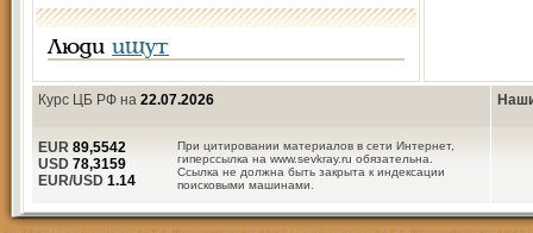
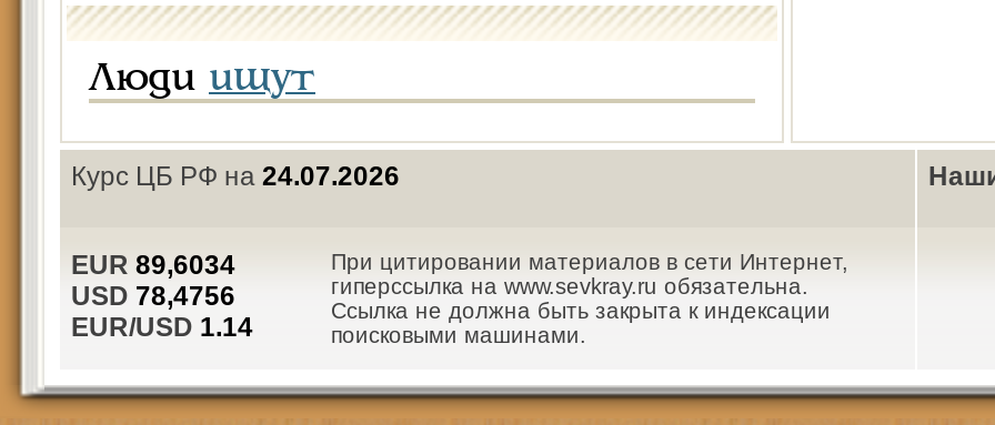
- Курс ЦБ РФ на 22.07.2026
+ Курс ЦБ РФ на 24.07.2026

- EUR 89,5542
+ EUR 89,6034

- USD 78,3159
+ USD 78,4756
